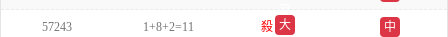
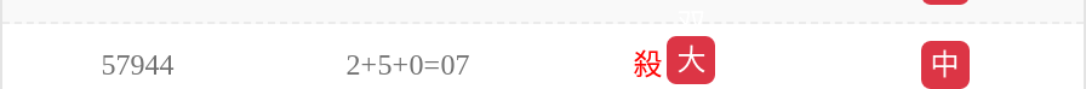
- 57243
+ 57944

- 1+8+2=11
+ 2+5+0=07
